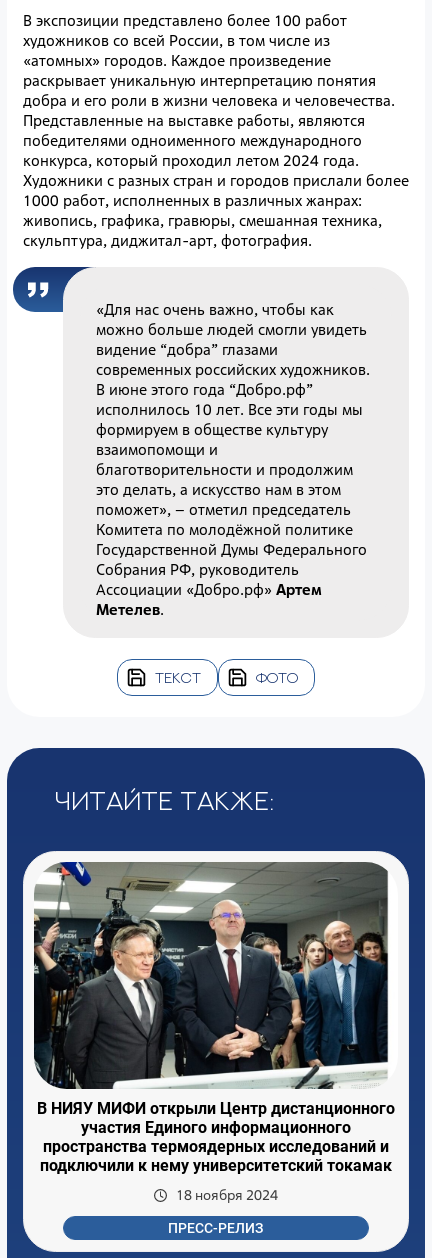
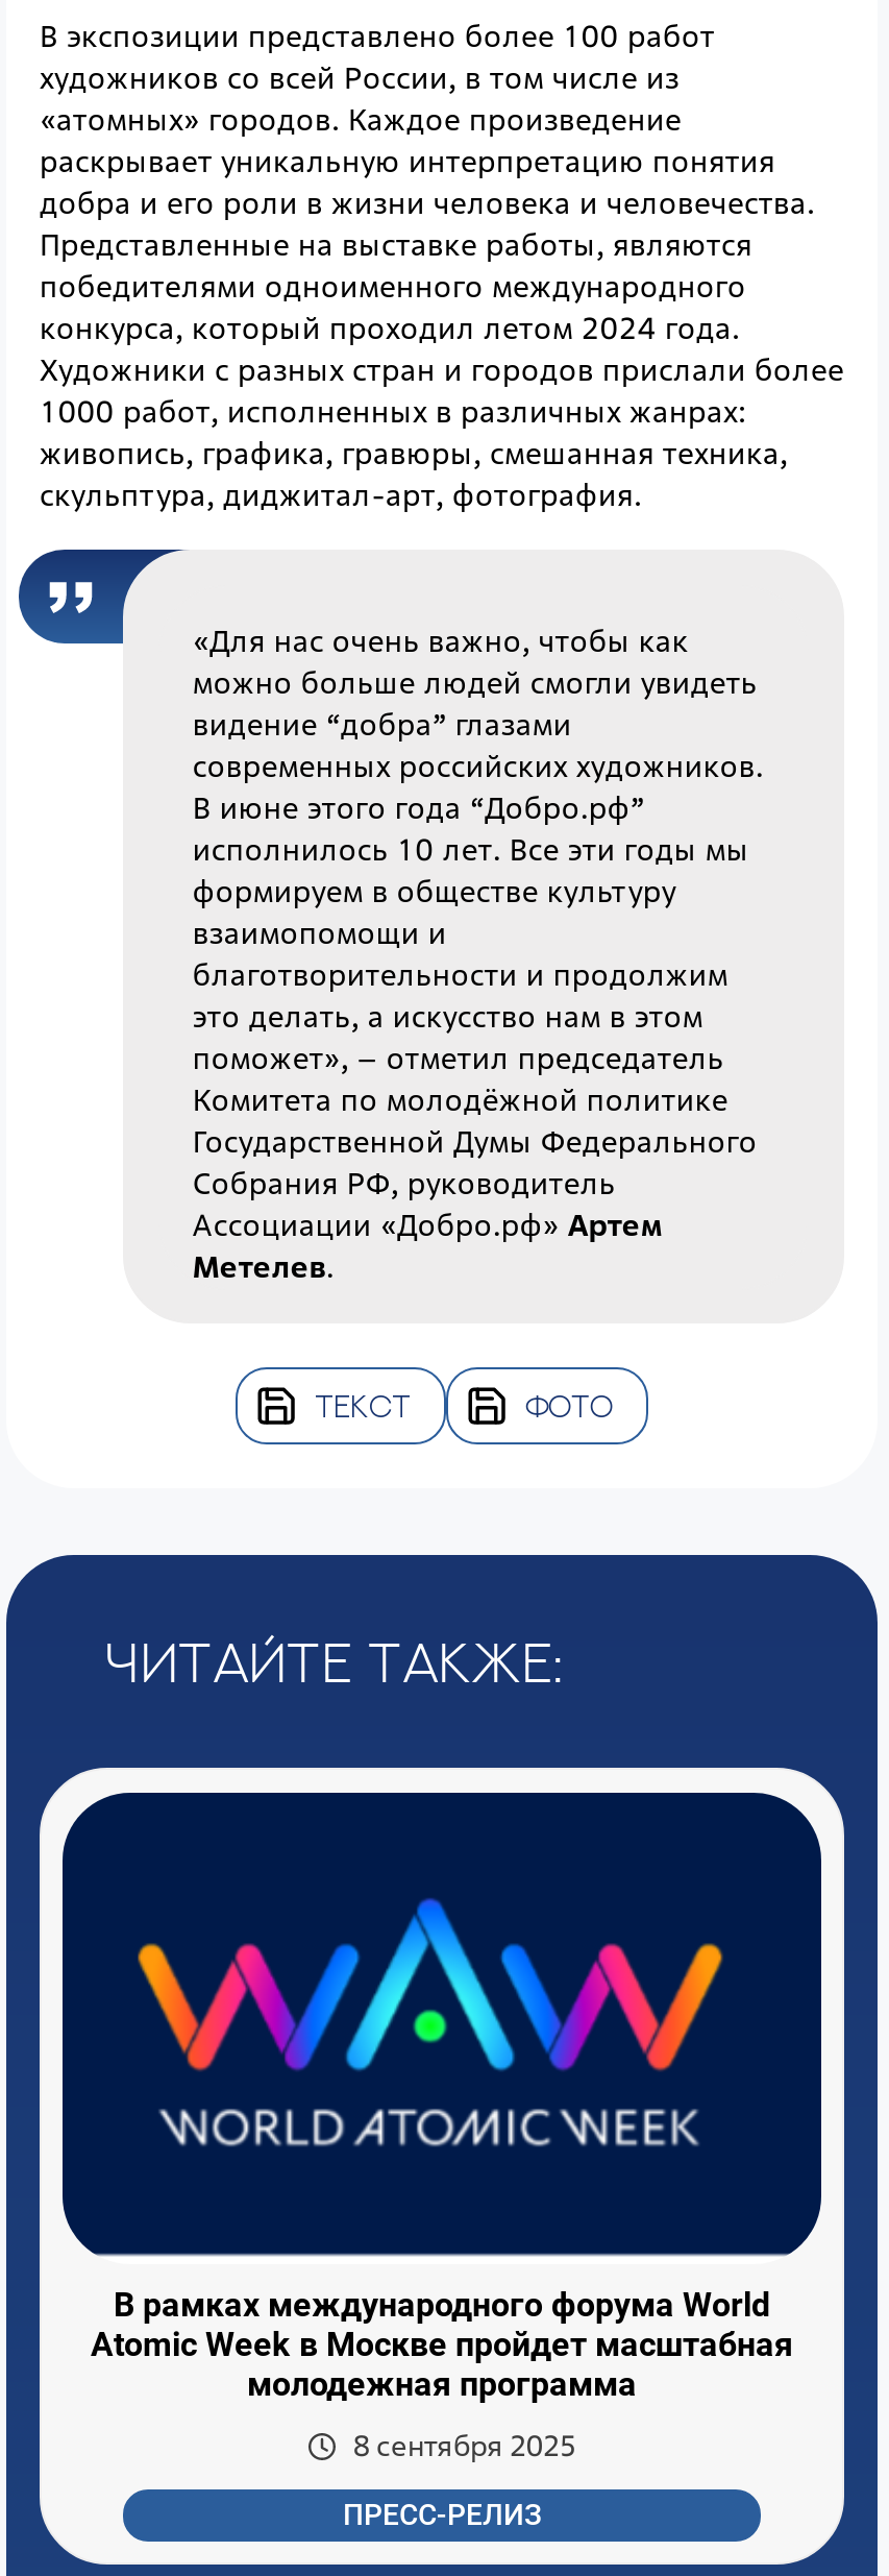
- [image]
- В НИЯУ МИФИ открыли Центр дистанционного
- участия Единого информационного
- пространства термоядерных исследований и
- подключили к нему университетский токамак
+ [image]
+ В рамках международного форума World
+ Atomic Week в Москве пройдет масштабная
+ молодежная программа

- 18 ноября 2024
+ 8 сентября 2025
